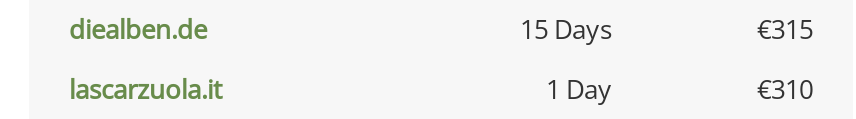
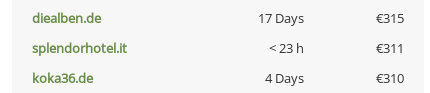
- 15 Days
+ 17 Days

- lascarzuola.it
- 1 Day
+ splendorhotel.it
+ < 23 h
+ €311
+ koka36.de
+ 4 Days
